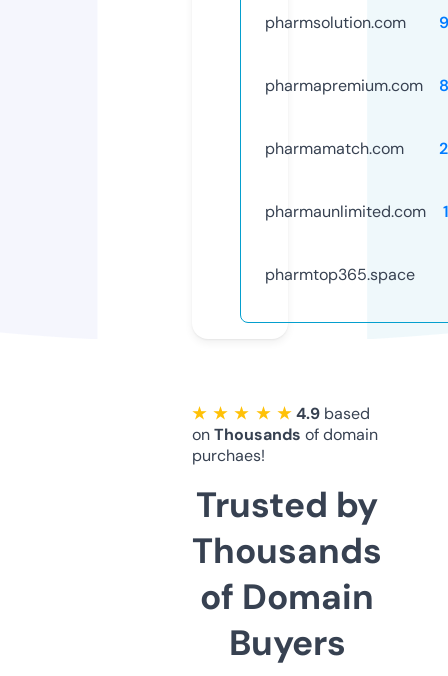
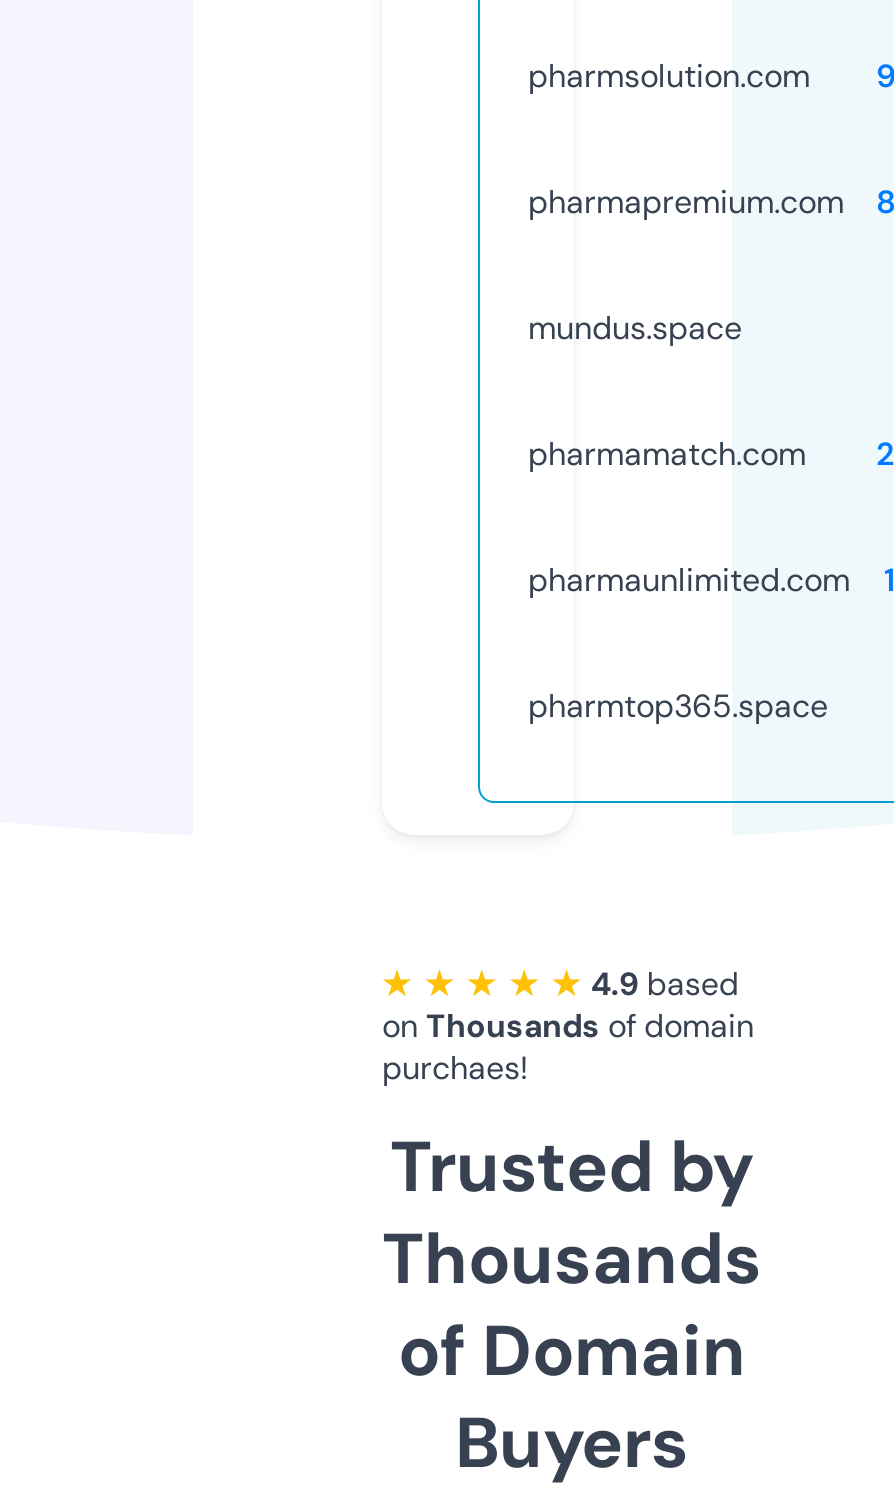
+ mundus.space
